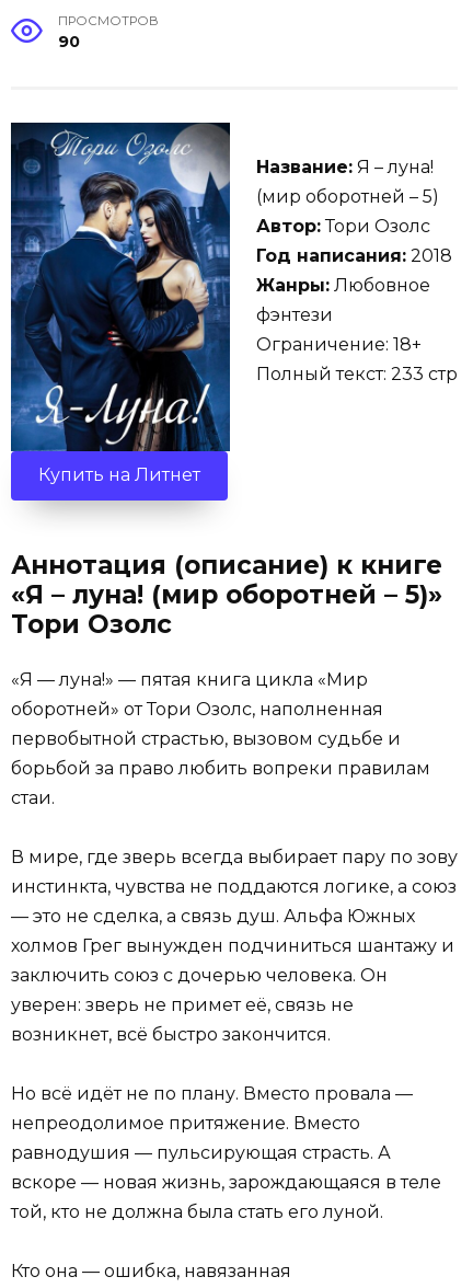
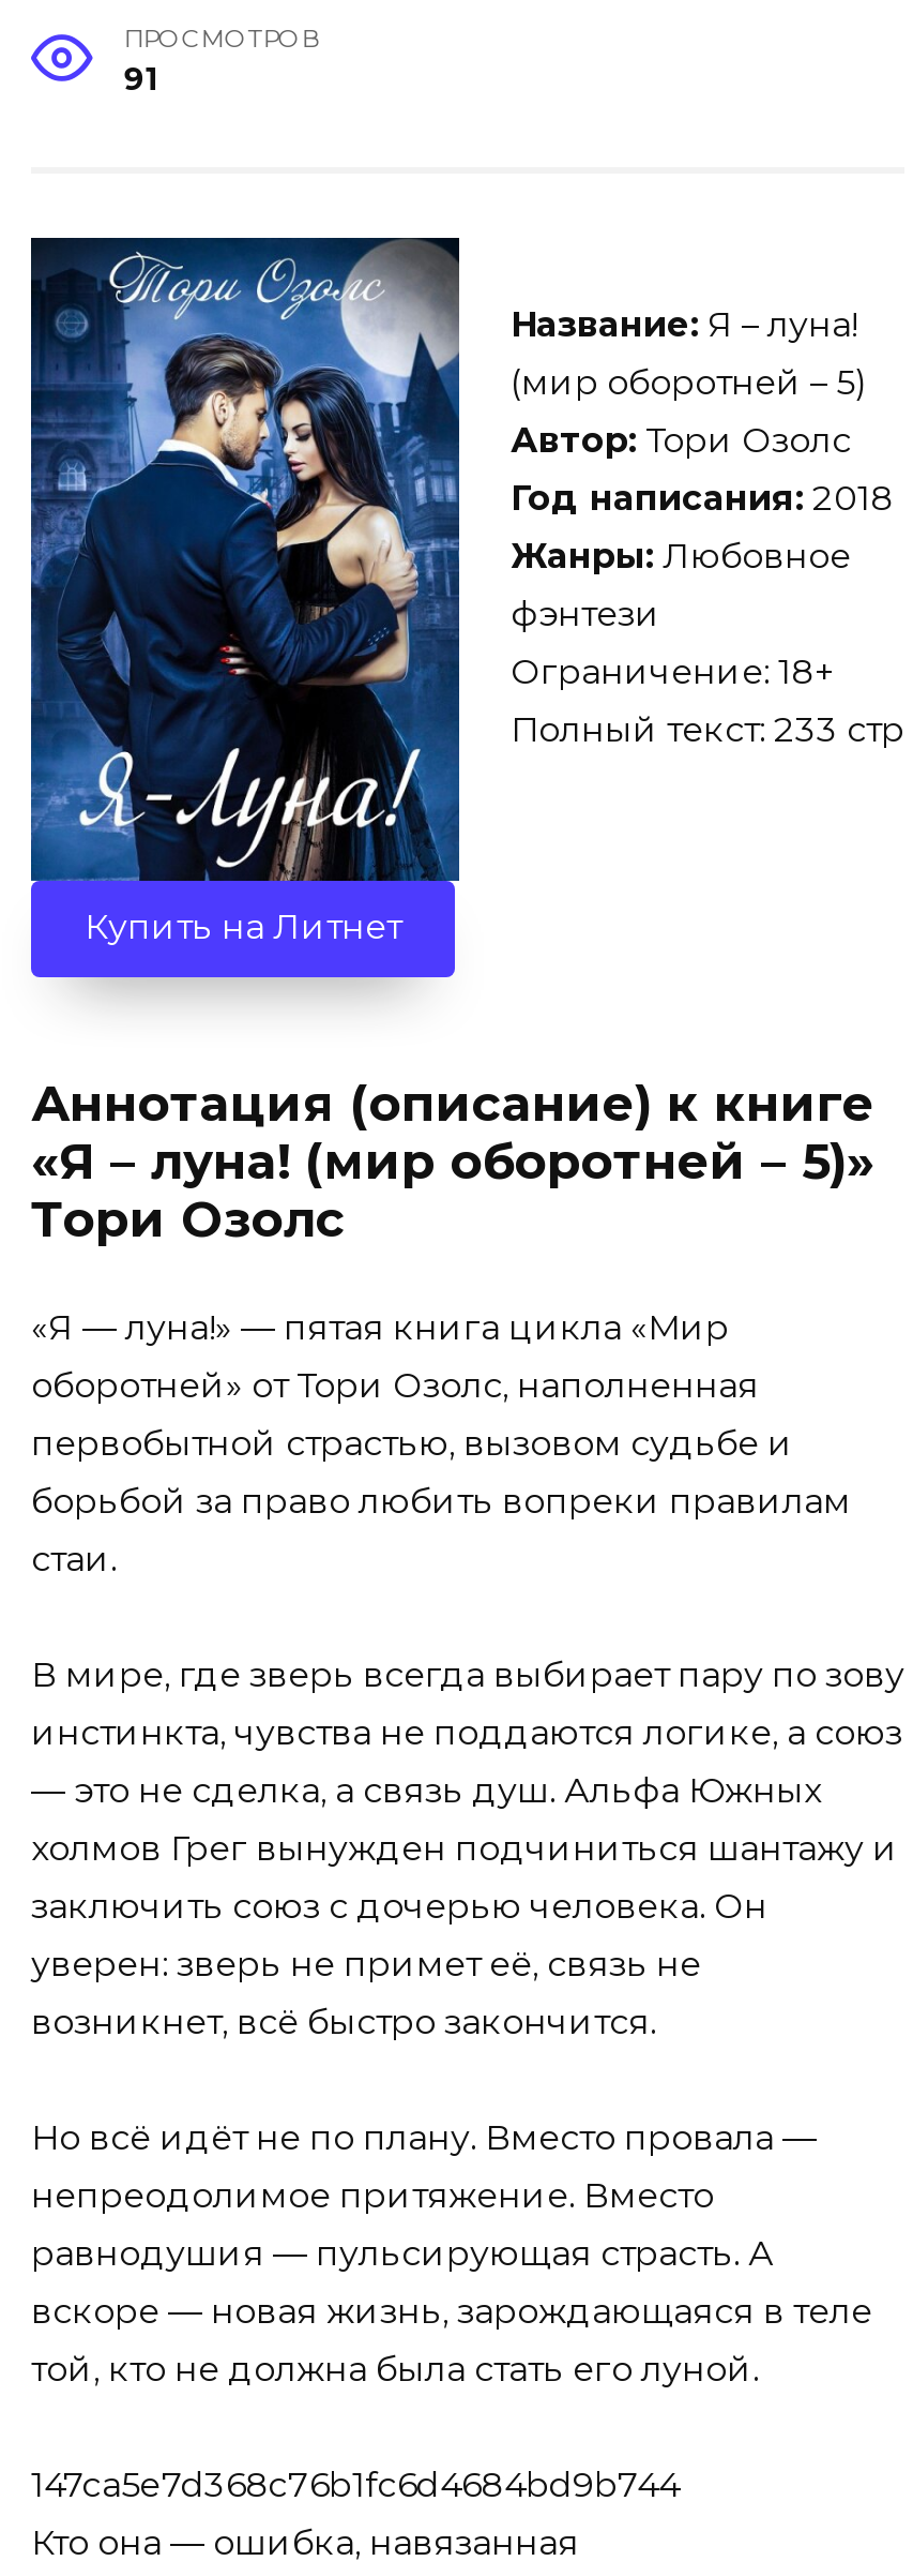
- 90
+ 91

+ 147ca5e7d368c76b1fc6d4684bd9b744
